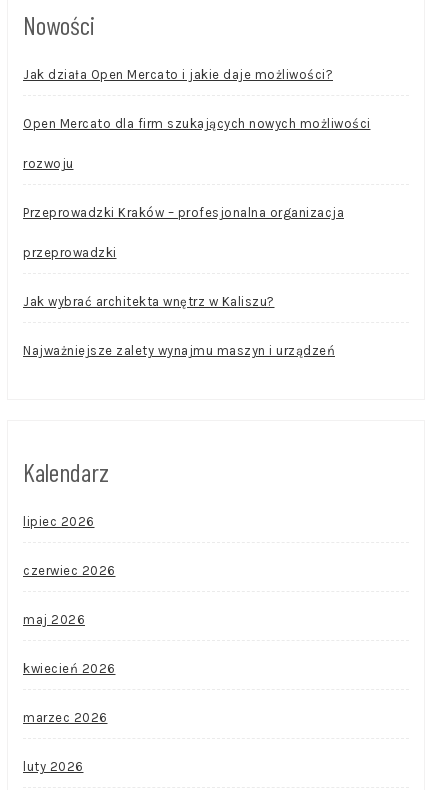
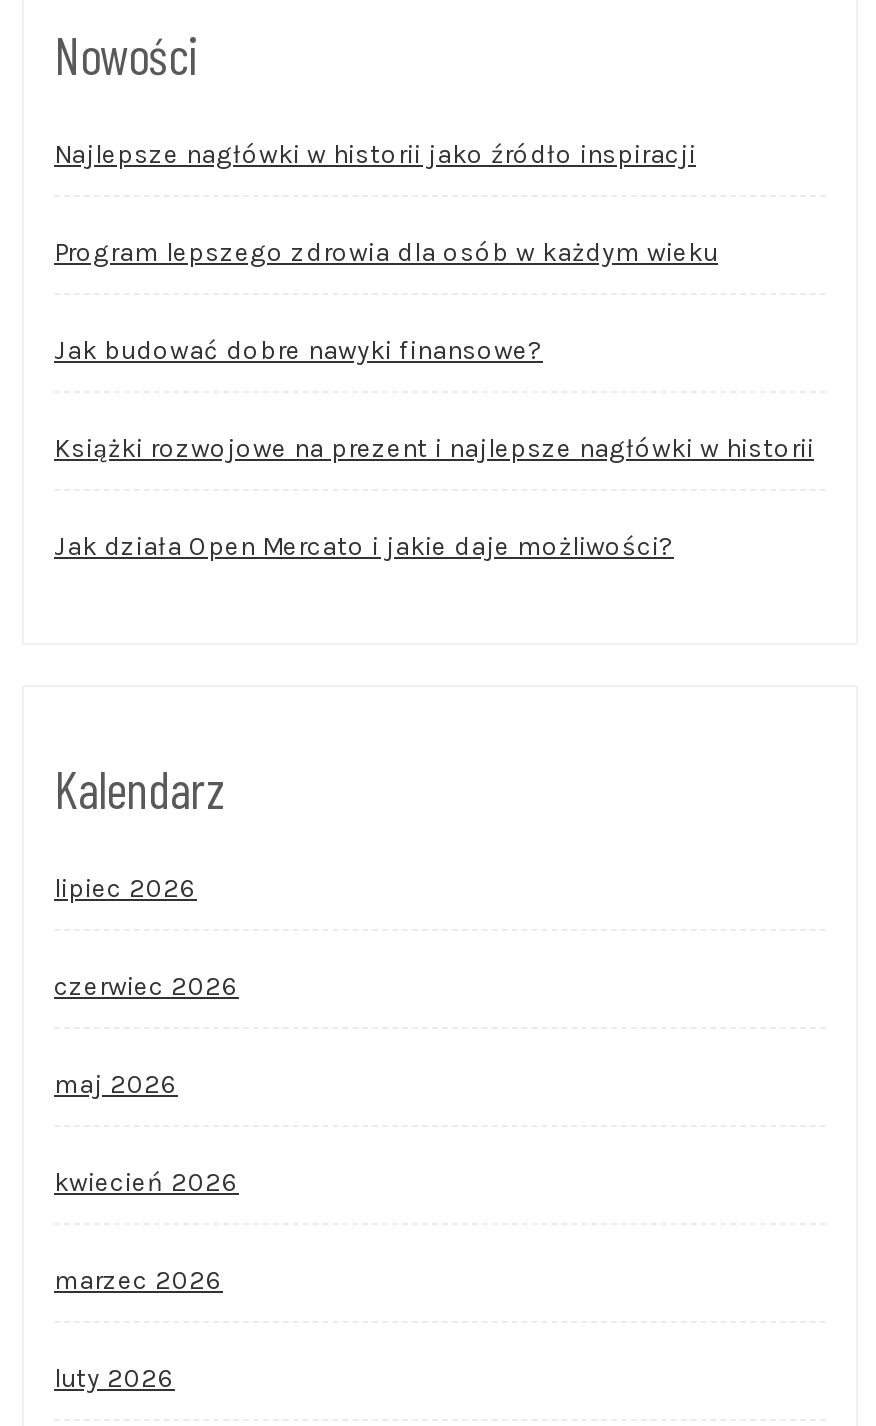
+ Najlepsze nagłówki w historii jako źródło inspiracji
+ Program lepszego zdrowia dla osób w każdym wieku
+ Jak budować dobre nawyki finansowe?
+ Książki rozwojowe na prezent i najlepsze nagłówki w historii

moved down: Jak działa Open Mercato i jakie daje możliwości?

- Open Mercato dla firm szukających nowych możliwości
- rozwoju
- Przeprowadzki Kraków – profesjonalna organizacja
- przeprowadzki
- Jak wybrać architekta wnętrz w Kaliszu?
- Najważniejsze zalety wynajmu maszyn i urządzeń
